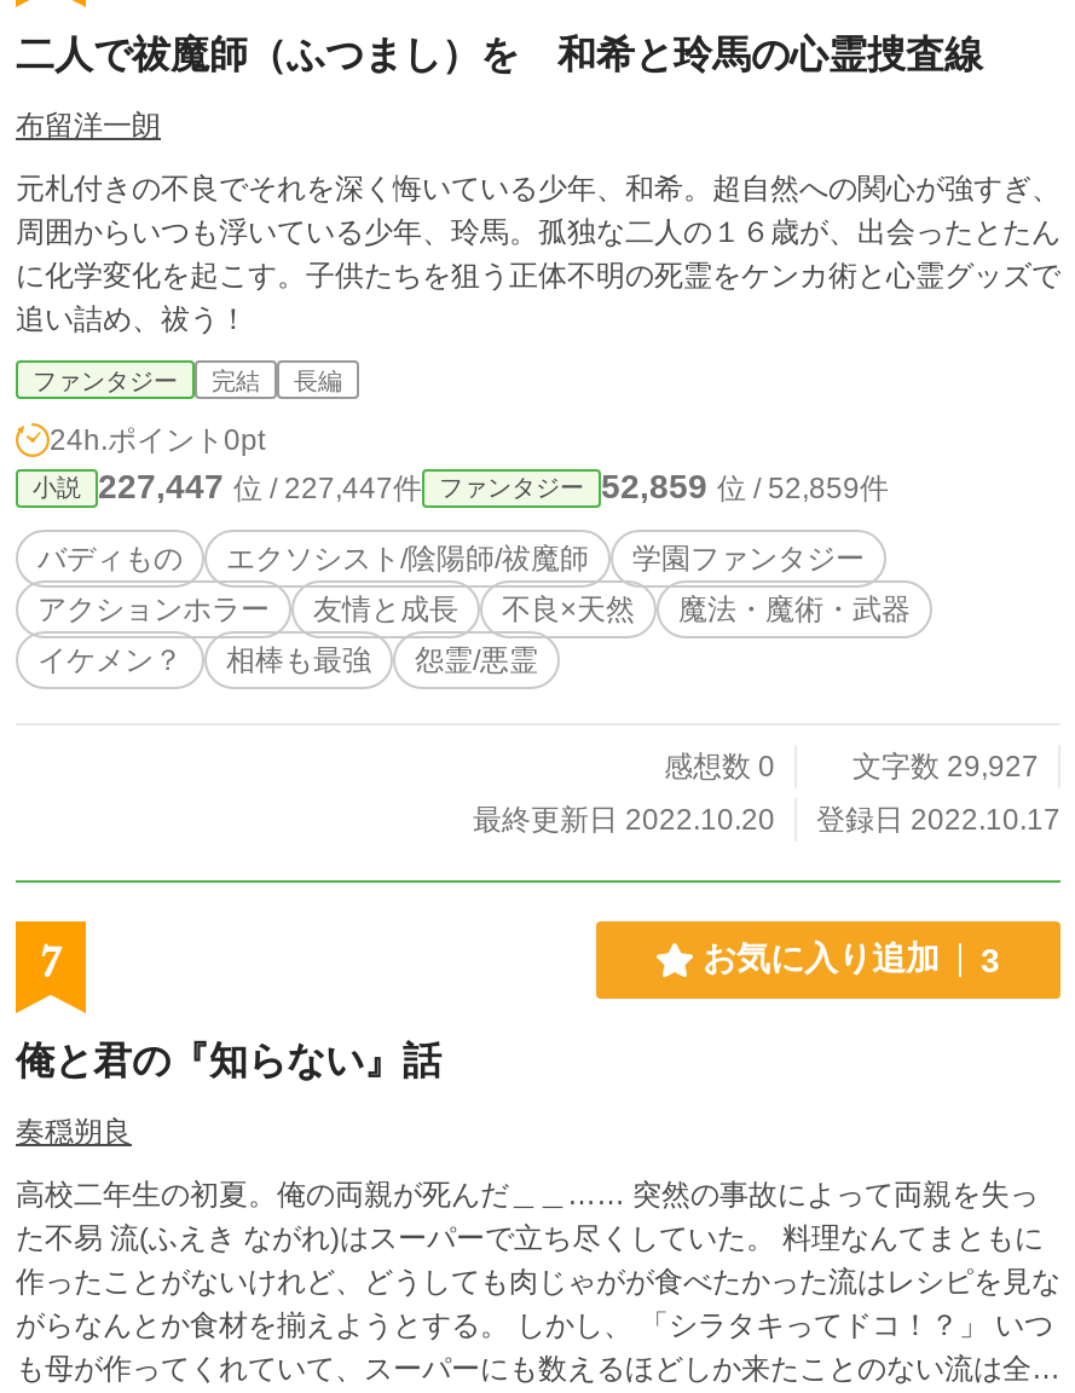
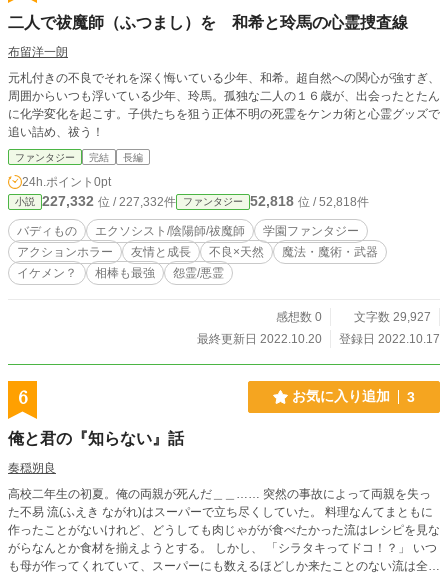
- 227,447位 / 227,447件
+ 227,332位 / 227,332件

- 52,859位 / 52,859件
+ 52,818位 / 52,818件

- 7
+ 6
